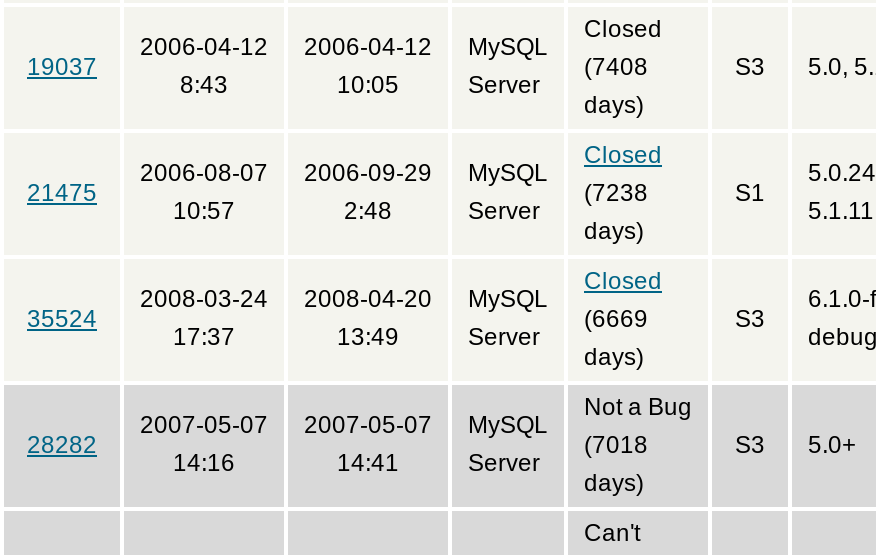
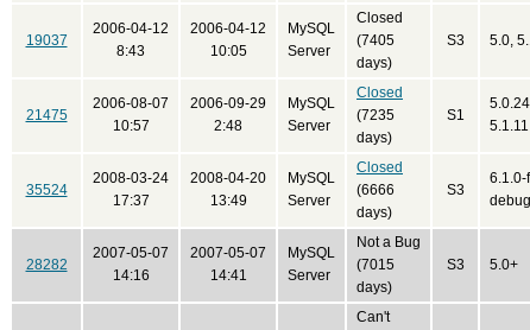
- (7408
+ (7405

- (7238
+ (7235

- (6669
+ (6666

- (7018
+ (7015
